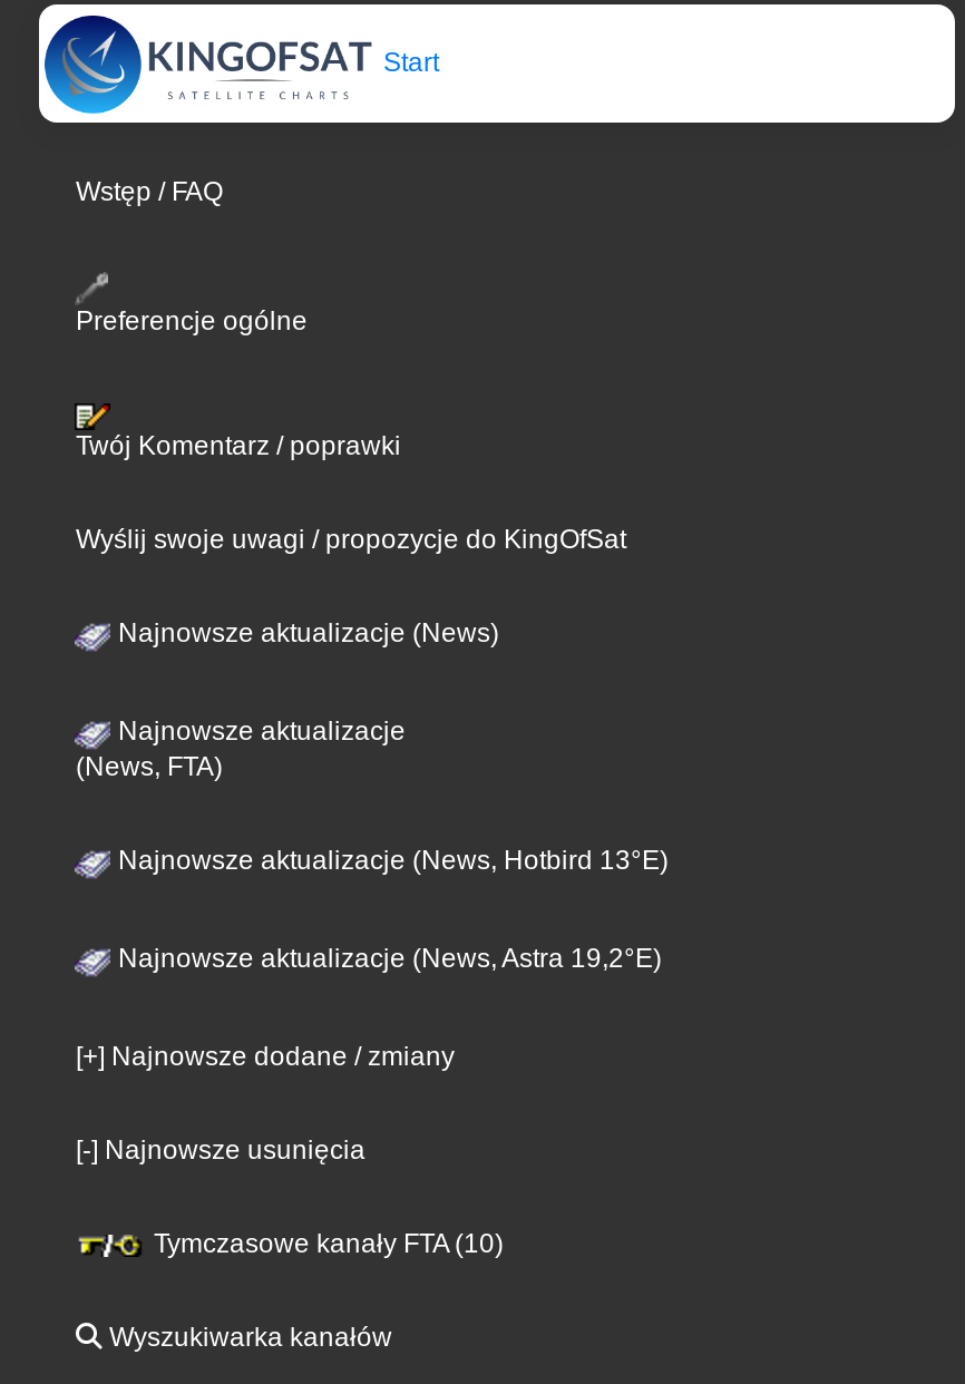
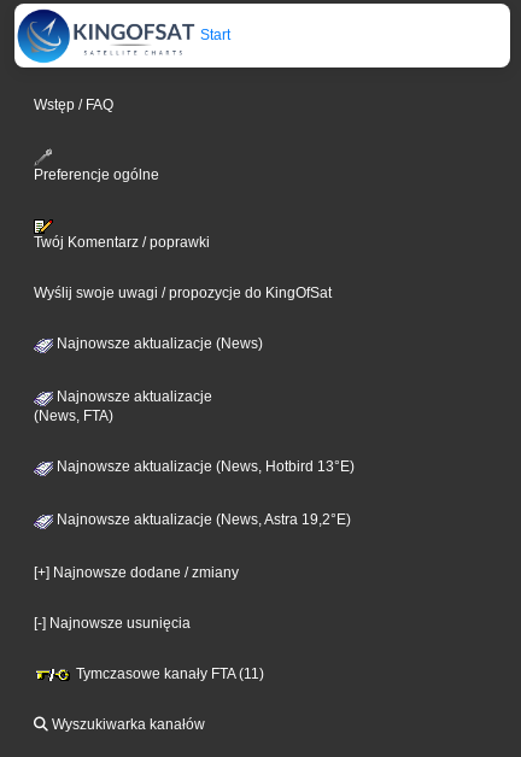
- Tymczasowe kanały FTA (10)
+ Tymczasowe kanały FTA (11)
